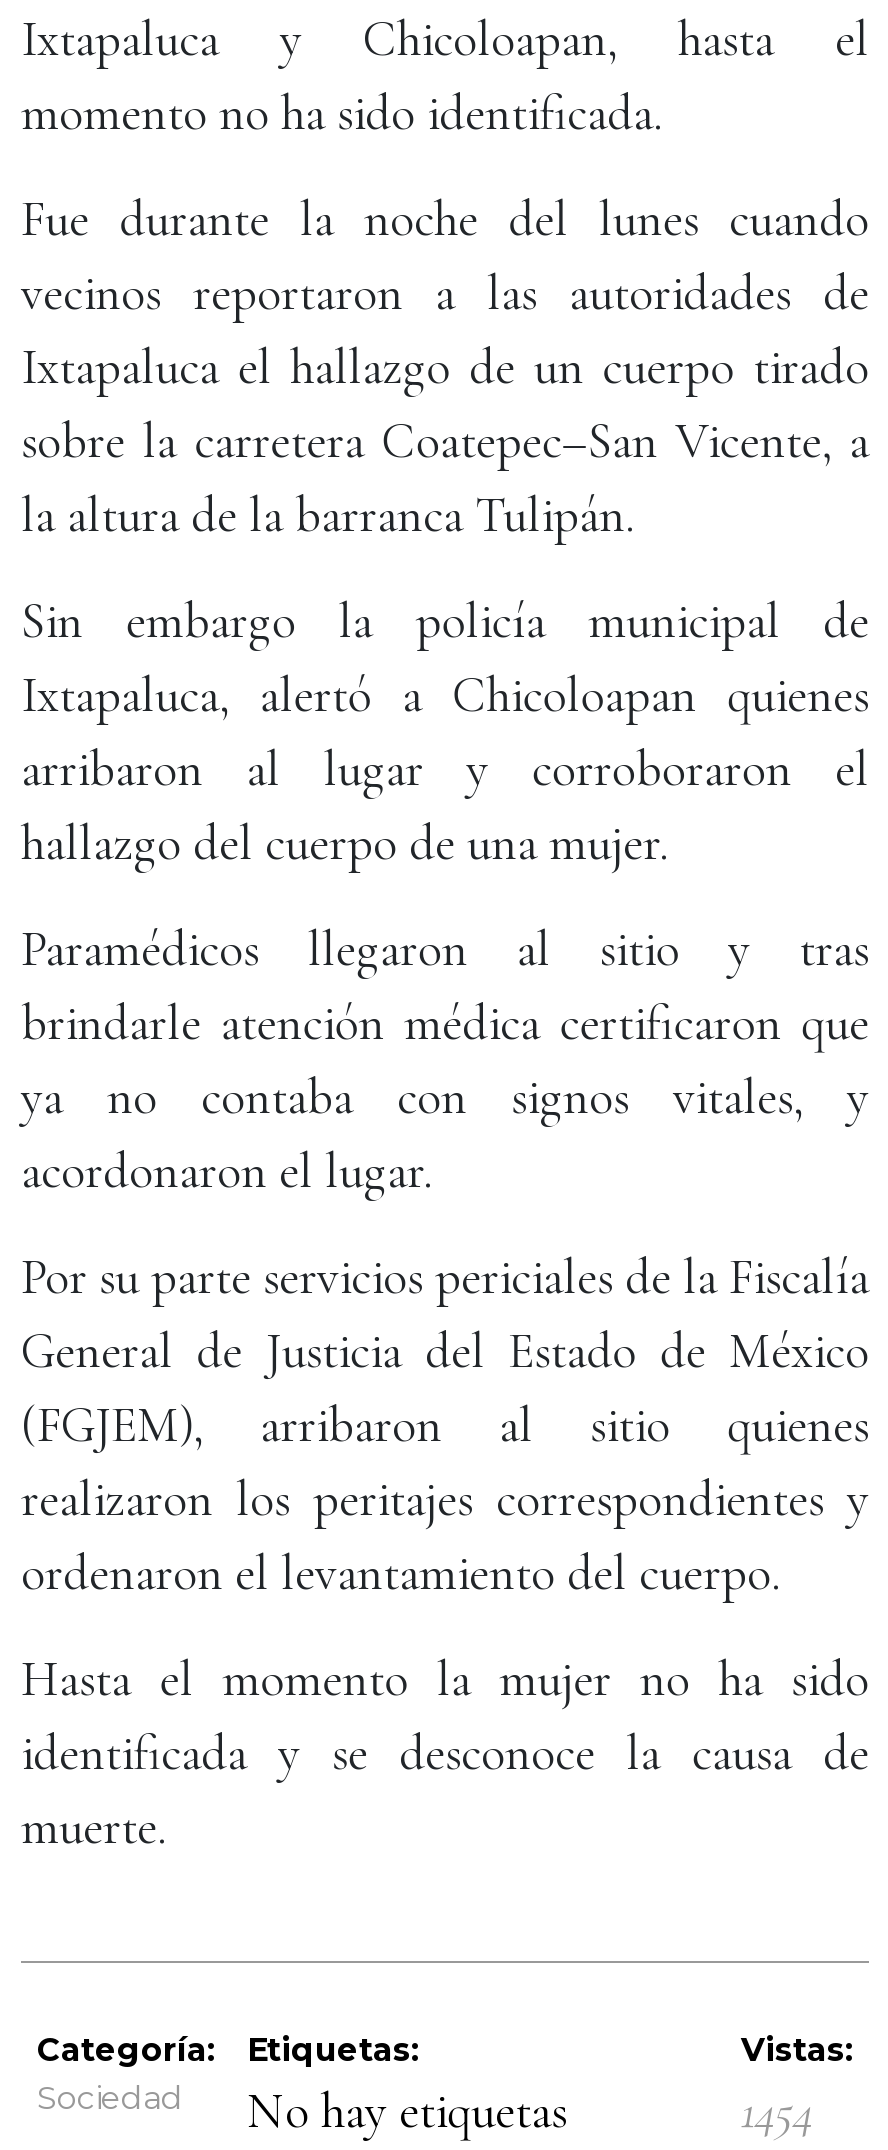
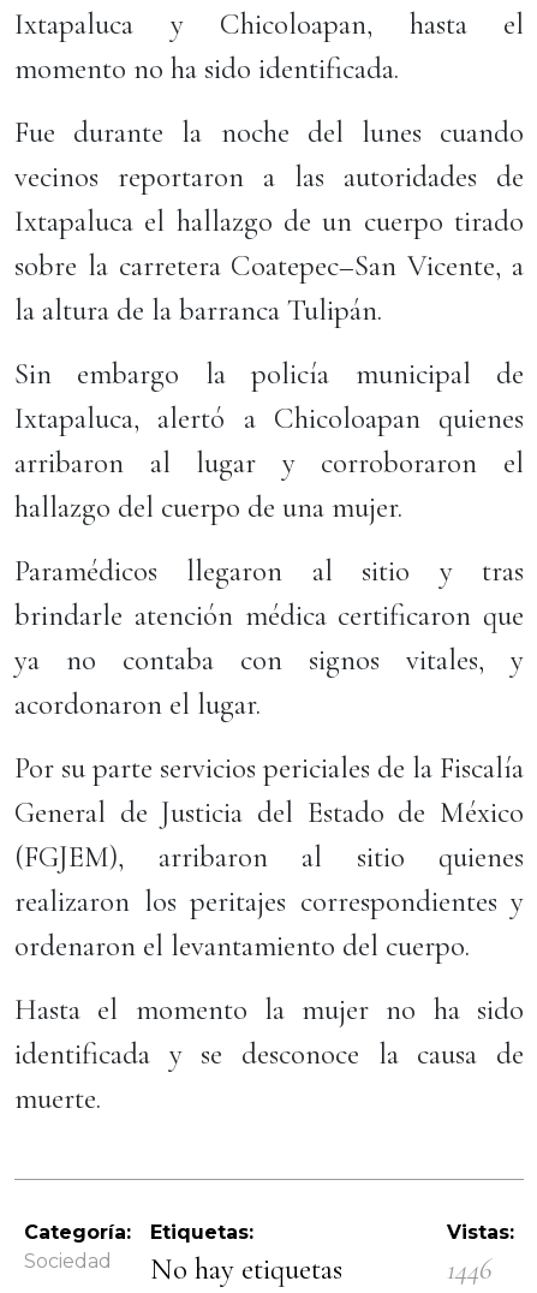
- 1454
+ 1446
